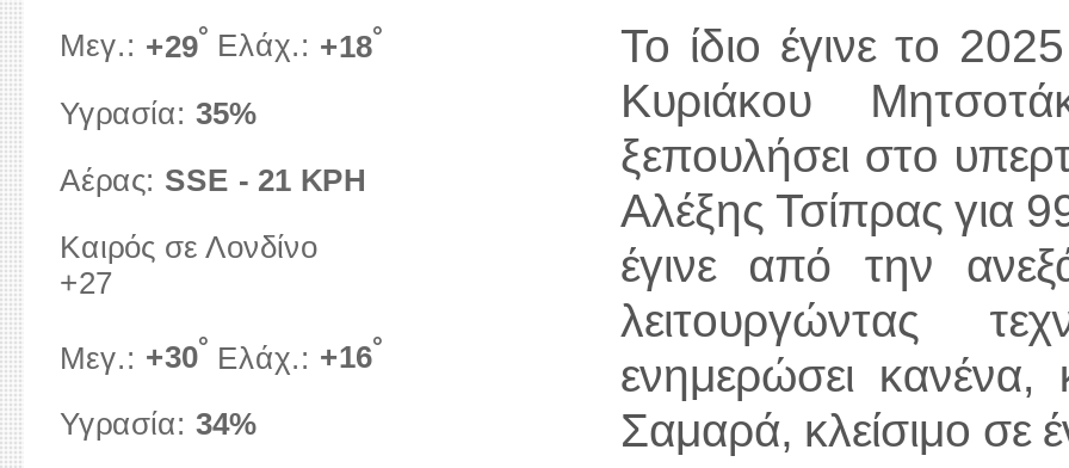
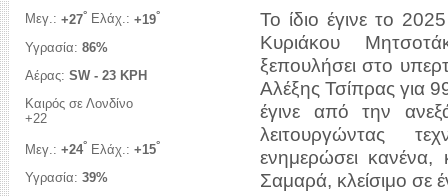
- Μεγ.: +29 ° Ελάχ.: +18°
+ Μεγ.: +27 ° Ελάχ.: +19°

- Υγρασία: 35%
+ Υγρασία: 86%

- Αέρας: SSE - 21 KPH
+ Αέρας: SW - 23 KPH

- +27
+ +22

- Μεγ.: +30 ° Ελάχ.: +16°
+ Μεγ.: +24 ° Ελάχ.: +15°

- Υγρασία: 34%
+ Υγρασία: 39%
